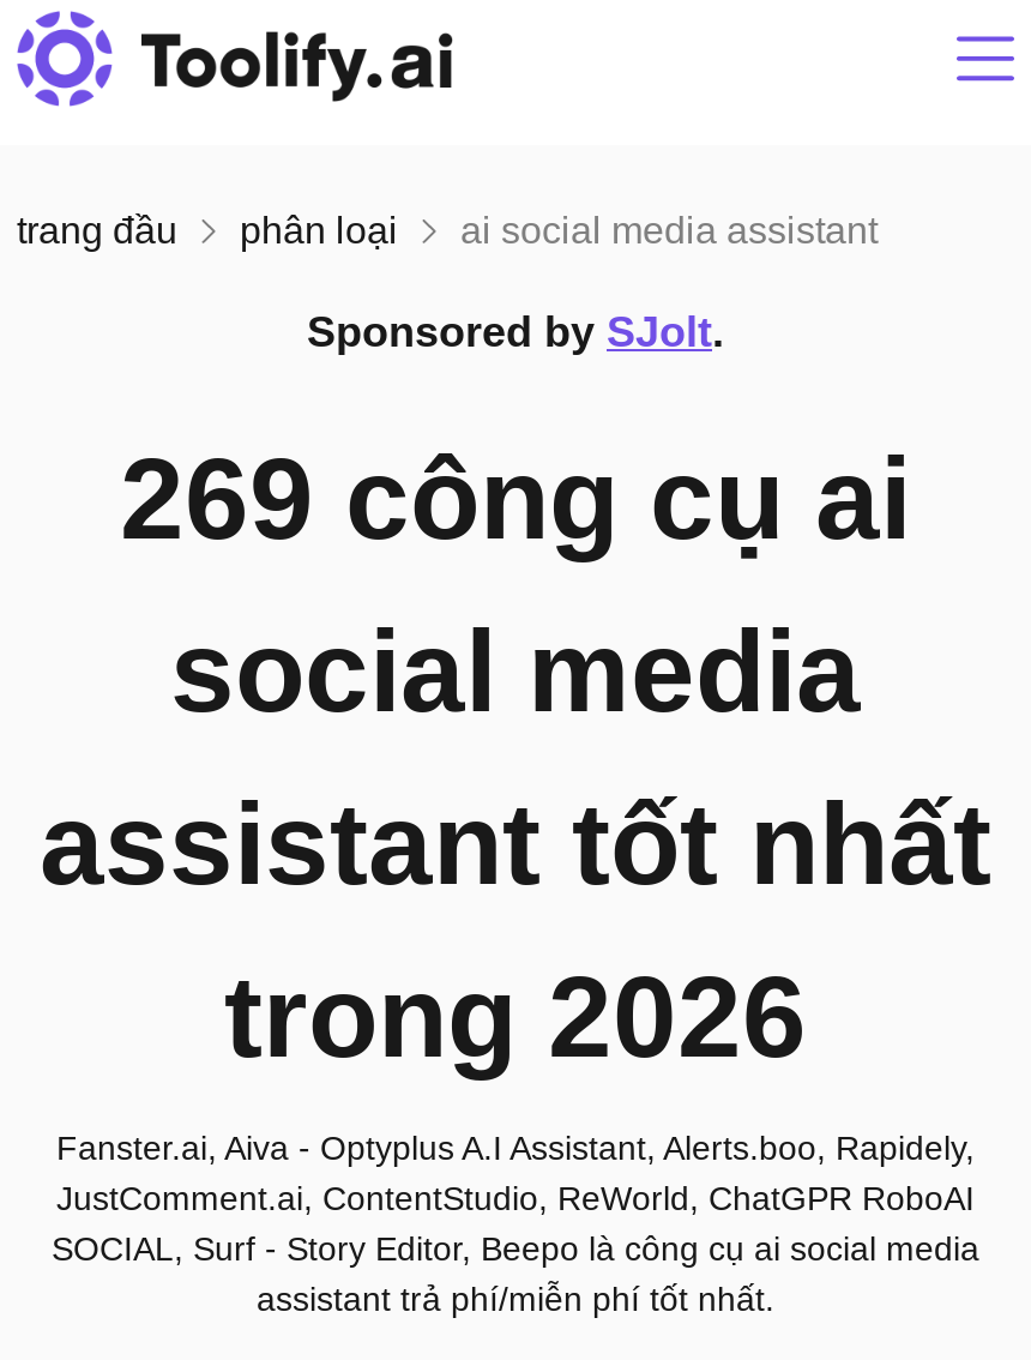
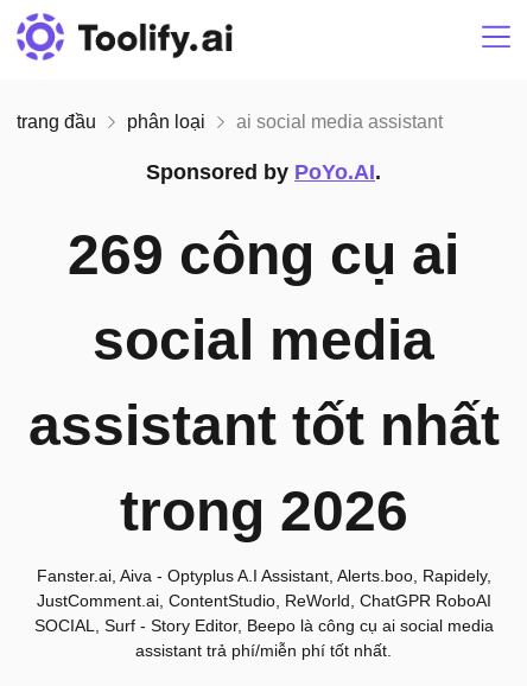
- Sponsored by SJolt.
+ Sponsored by PoYo.AI.
